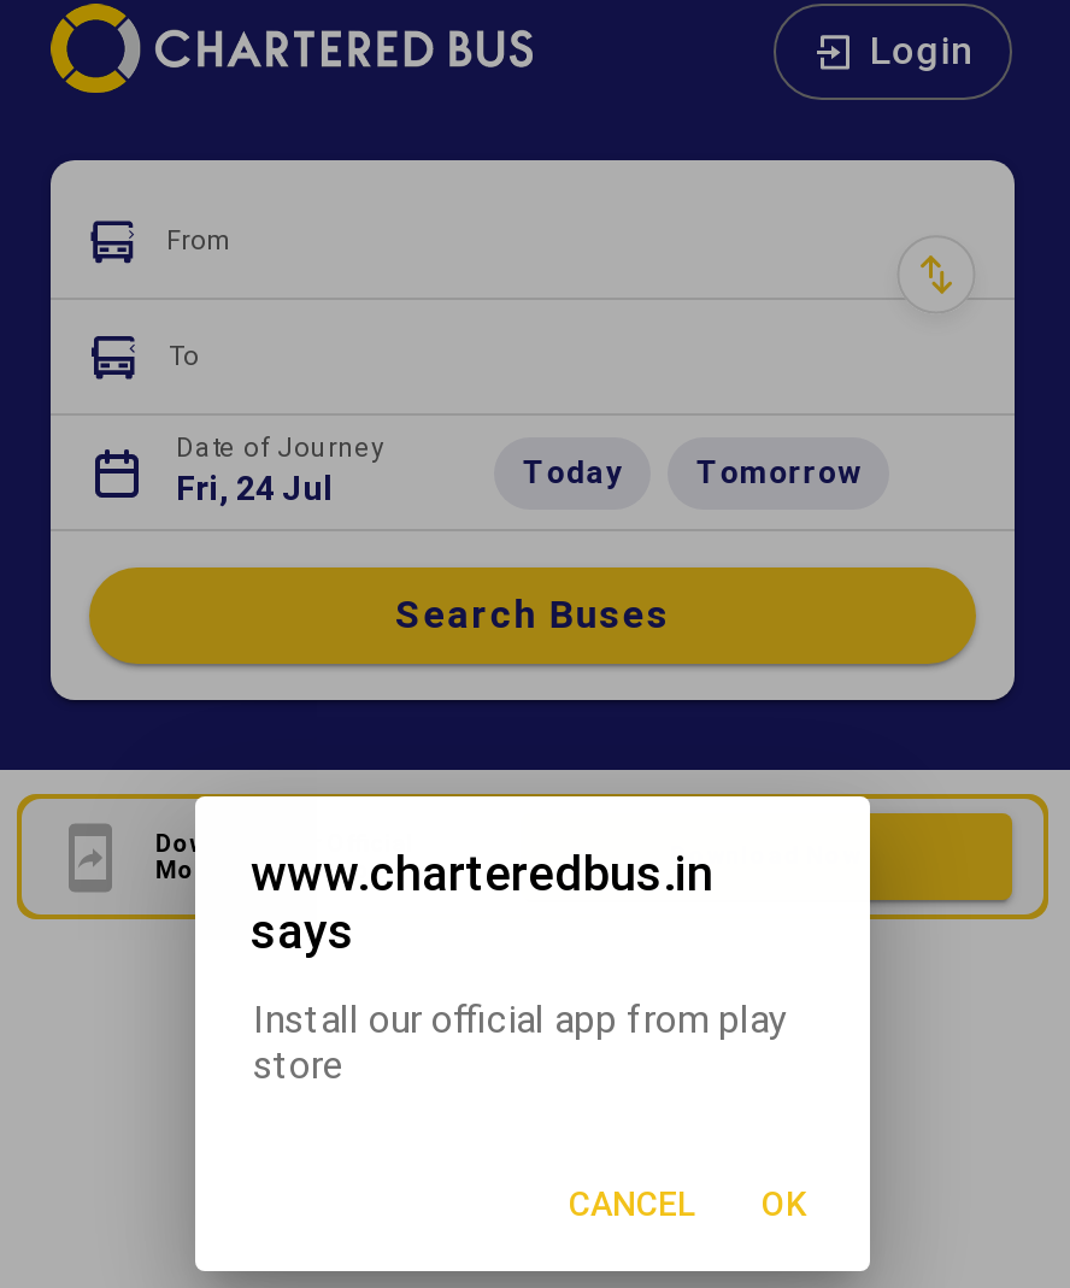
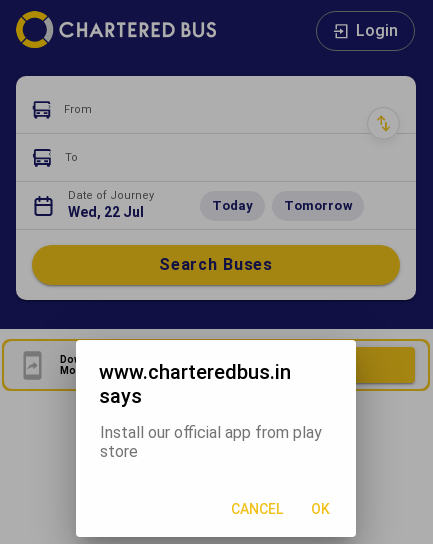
- Fri, 24 Jul
+ Wed, 22 Jul
